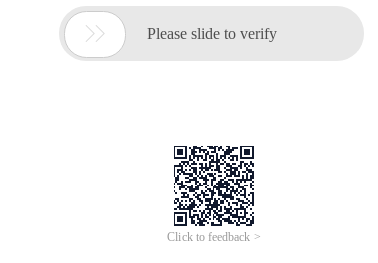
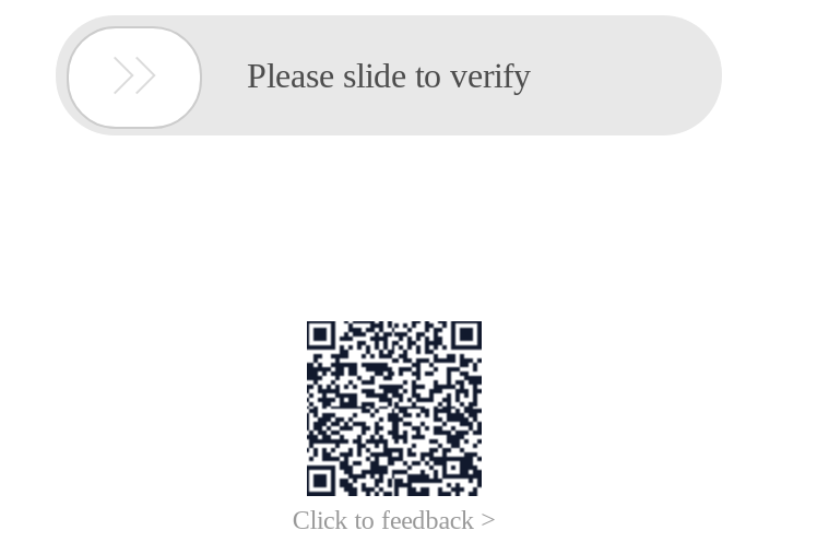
- [image]
+ [image]
